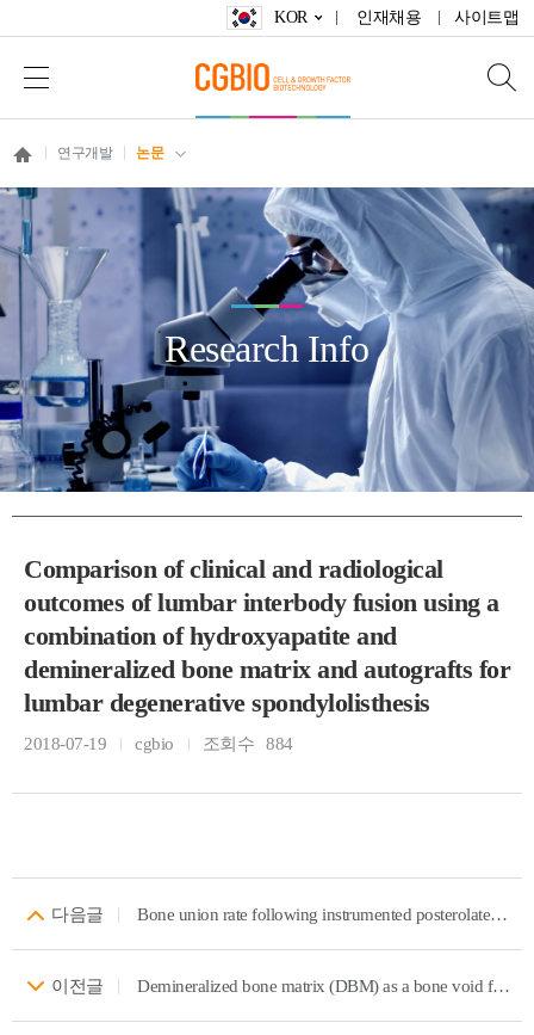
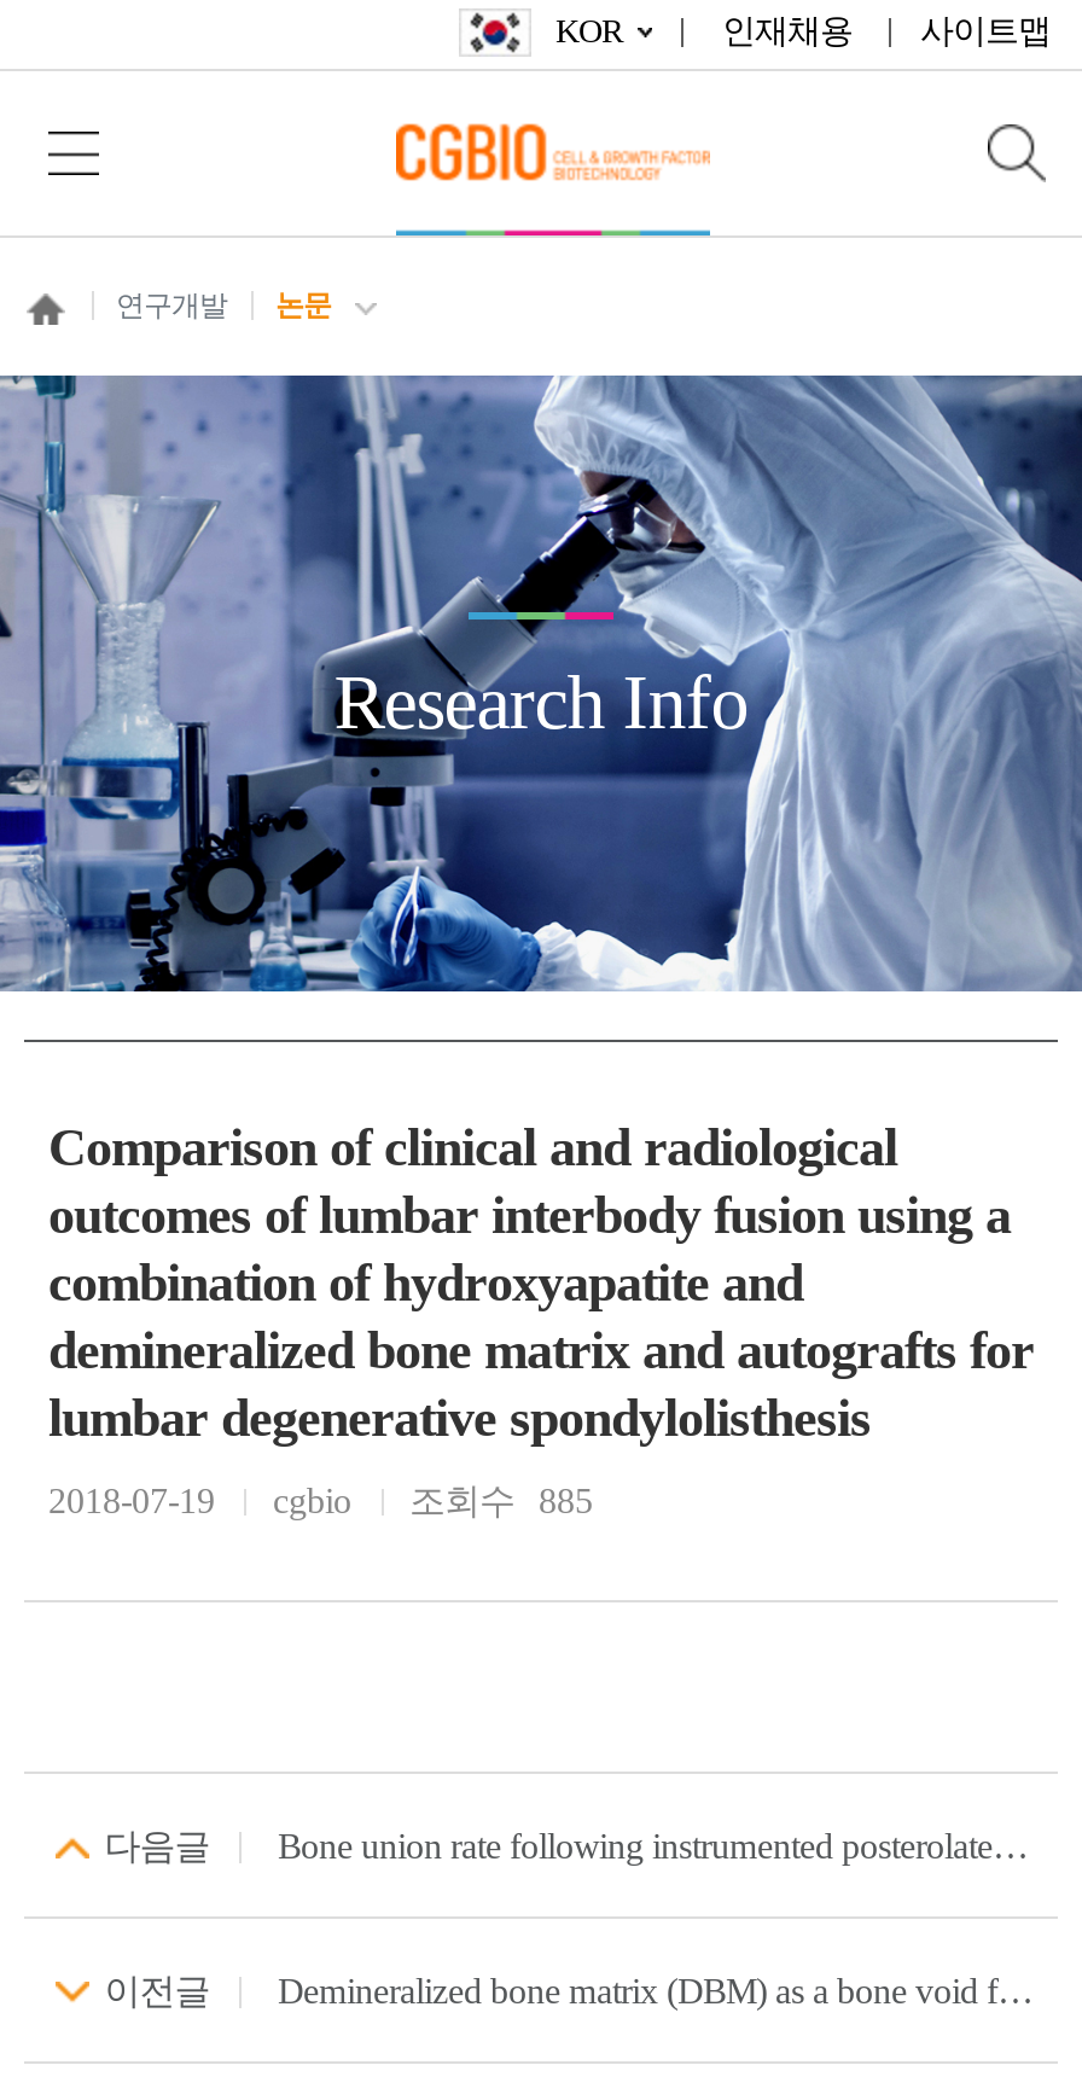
- 2018-07-19 cgbio 조회수 884
+ 2018-07-19 cgbio 조회수 885
